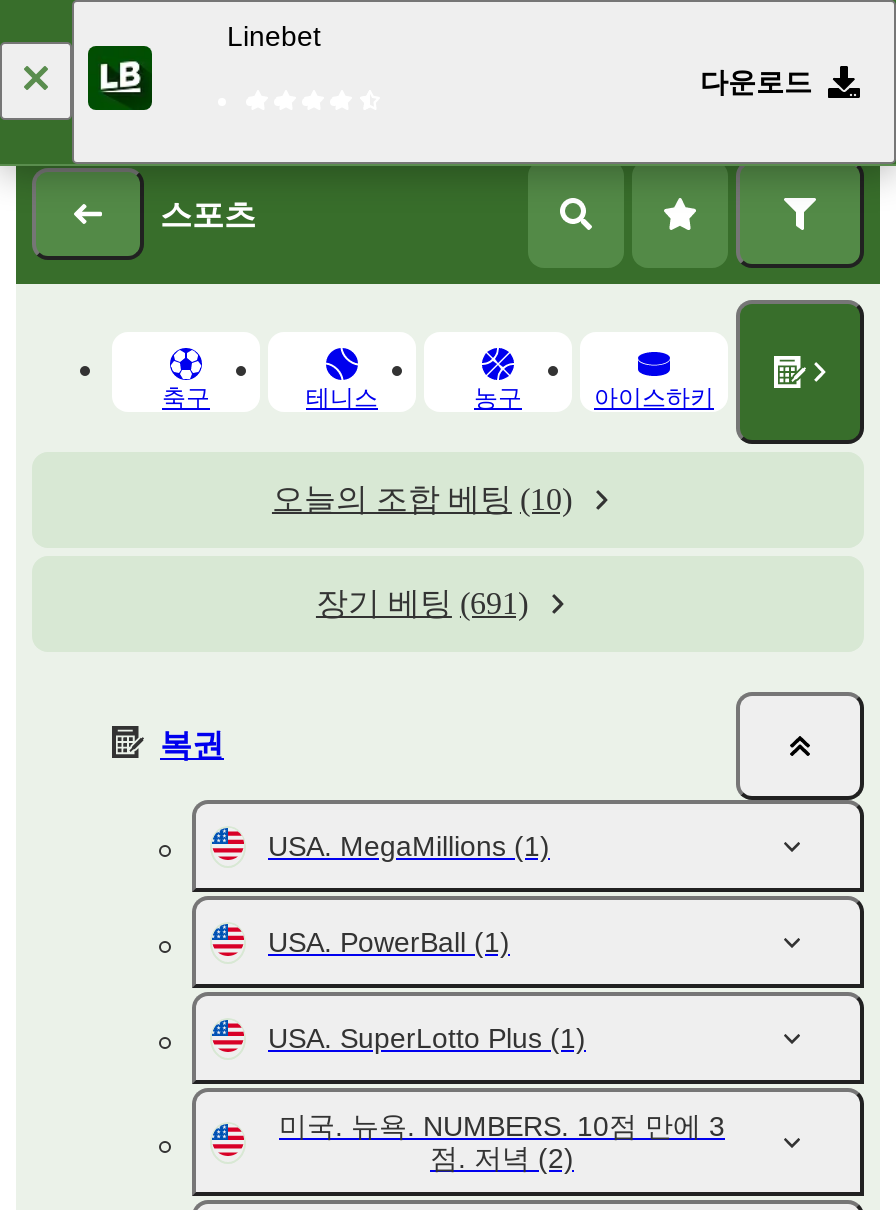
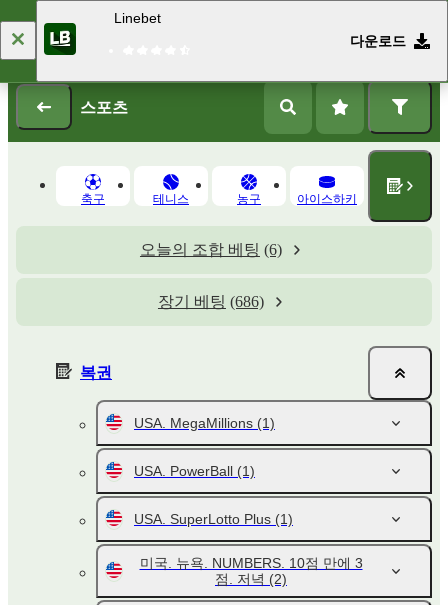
- 오늘의 조합 베팅 (10)
+ 오늘의 조합 베팅 (6)

- 장기 베팅 (691)
+ 장기 베팅 (686)
